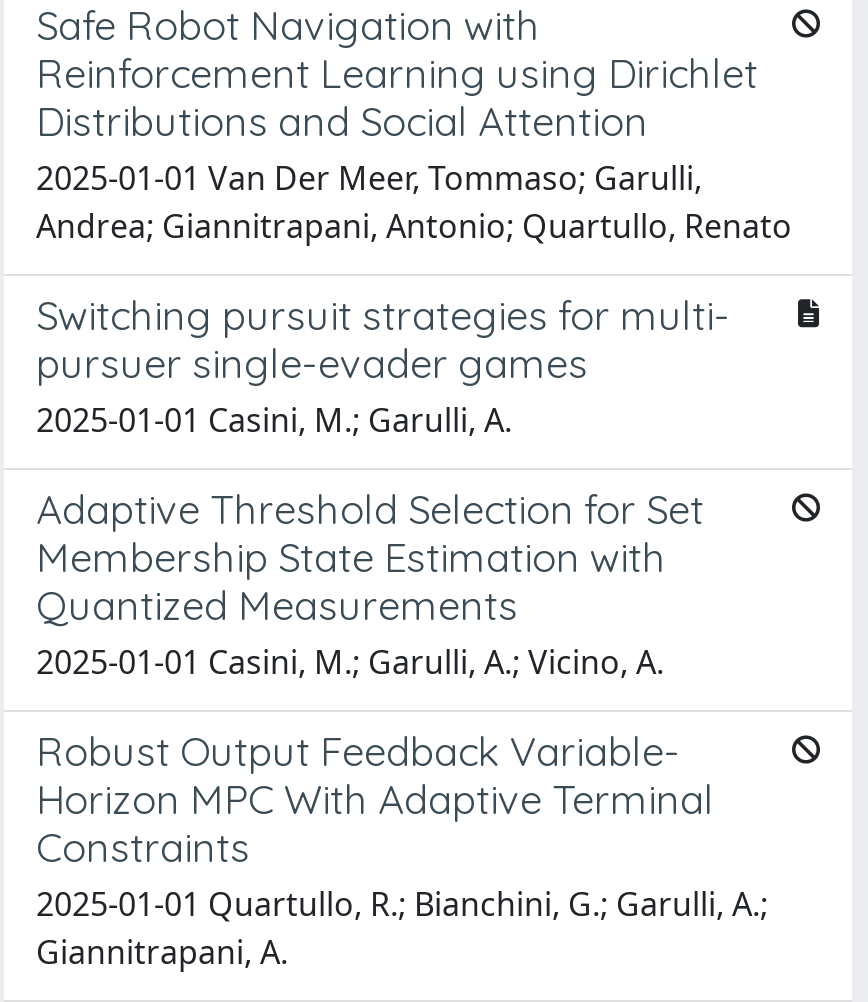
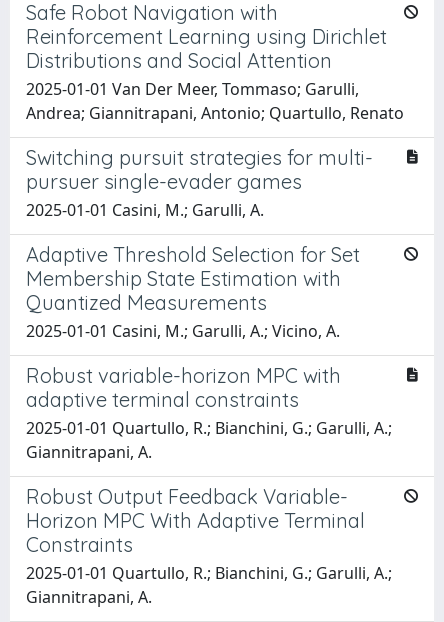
+ Robust variable-horizon MPC with
+ adaptive terminal constraints
+ 2025-01-01 Quartullo, R.; Bianchini, G.; Garulli, A.;
+ Giannitrapani, A.
